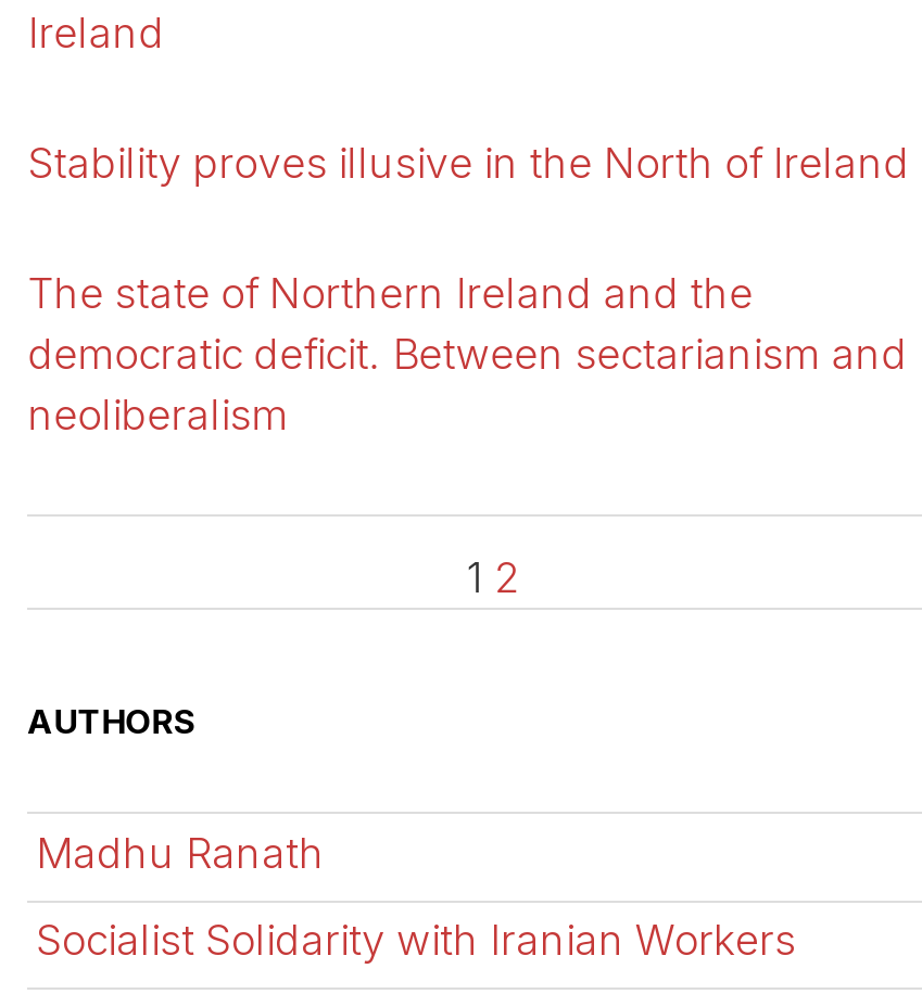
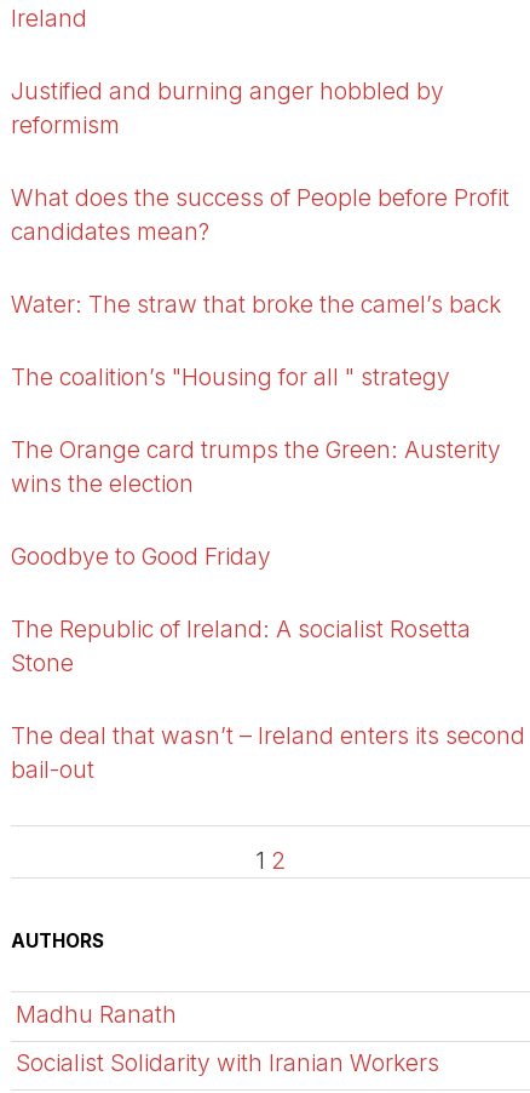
- Stability proves illusive in the North of Ireland
- The state of Northern Ireland and the
- democratic deficit. Between sectarianism and
- neoliberalism
+ Justified and burning anger hobbled by
+ reformism
+ What does the success of People before Profit
+ candidates mean?
+ Water: The straw that broke the camel’s back
+ The coalition’s "Housing for all " strategy
+ The Orange card trumps the Green: Austerity
+ wins the election
+ Goodbye to Good Friday
+ The Republic of Ireland: A socialist Rosetta
+ Stone
+ The deal that wasn’t – Ireland enters its second
+ bail-out
